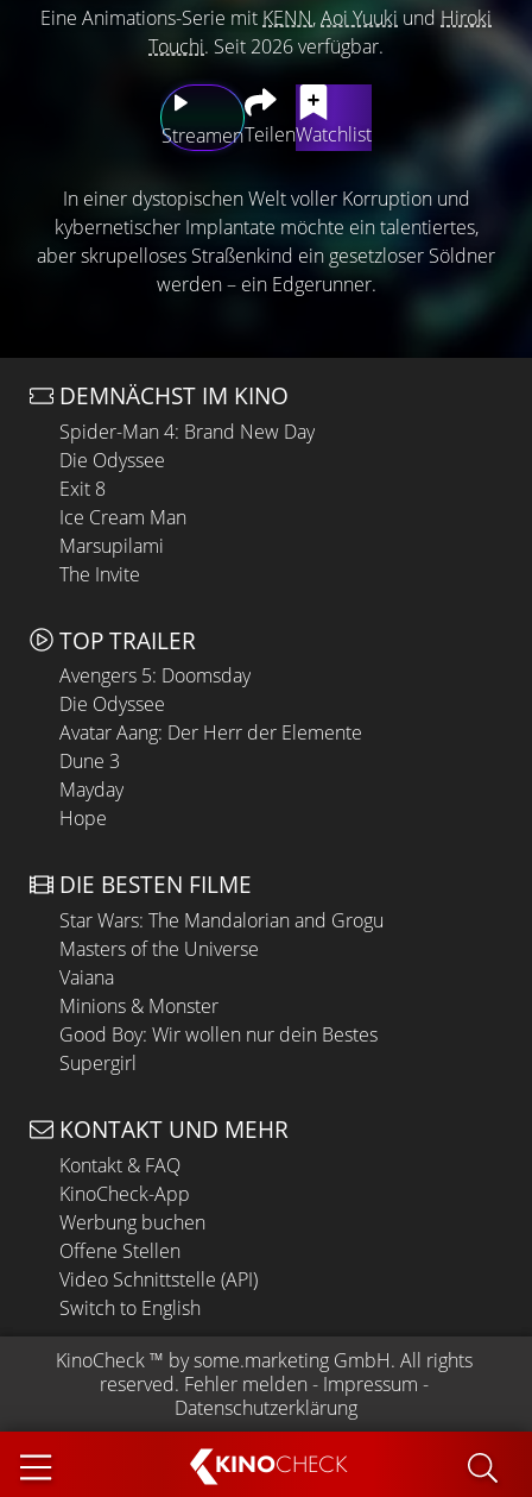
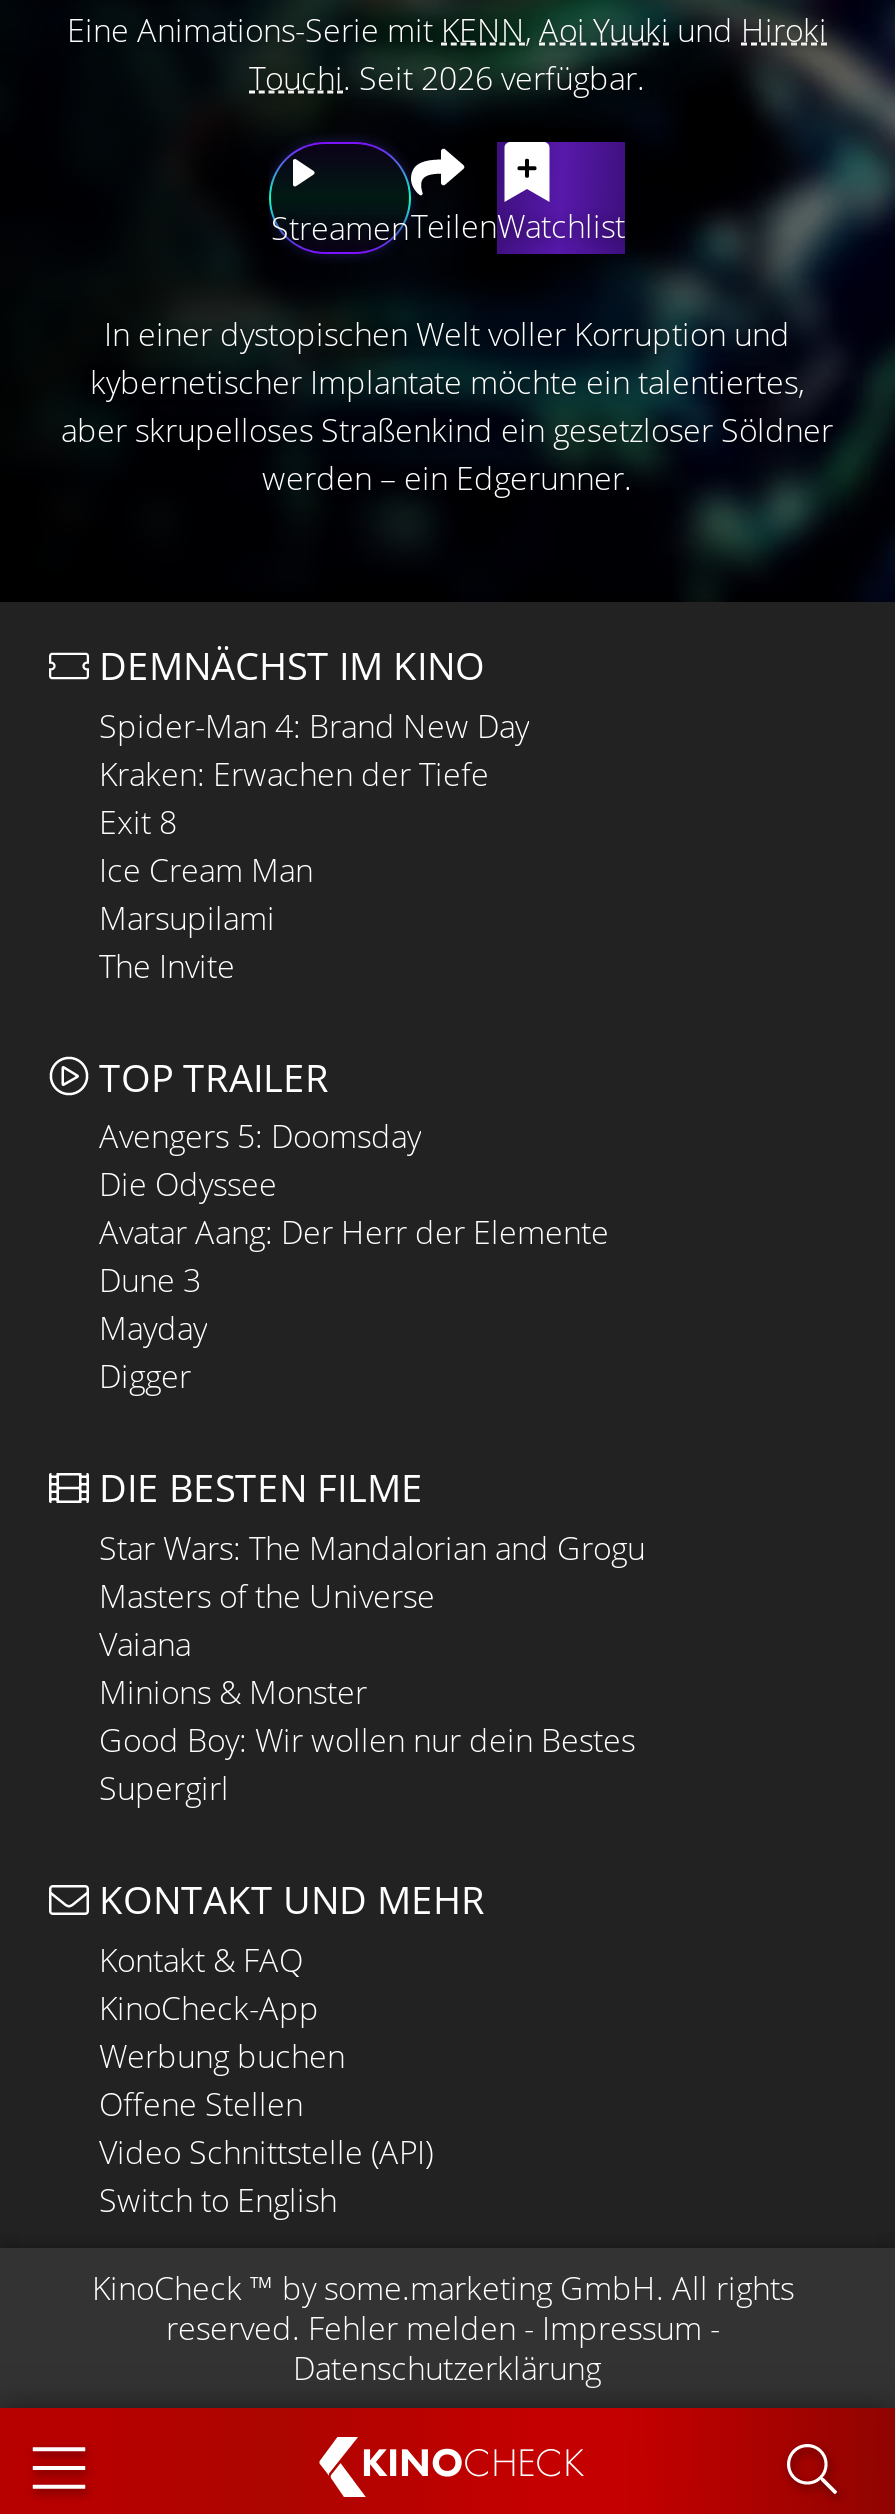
- Die Odyssee
+ Kraken: Erwachen der Tiefe

- Hope
+ Digger
